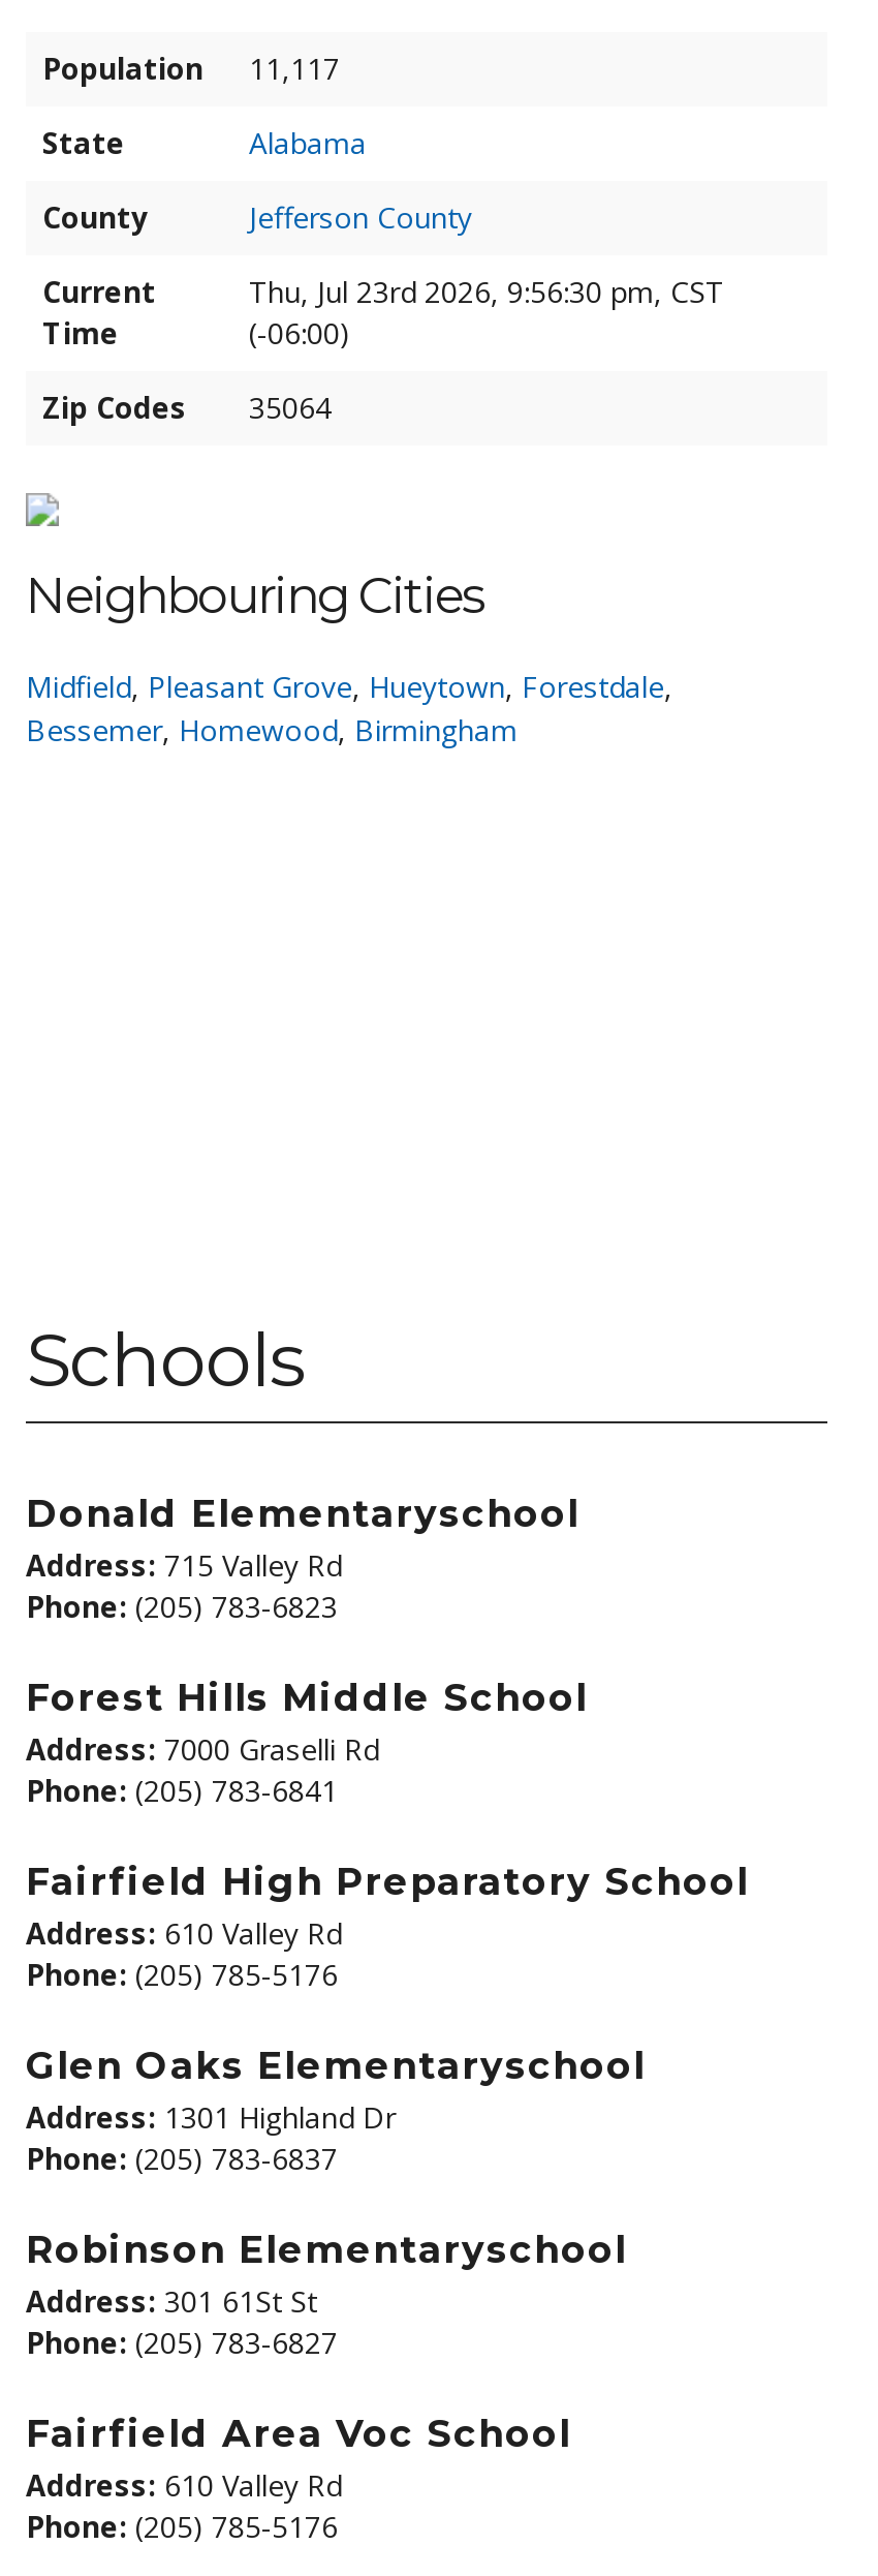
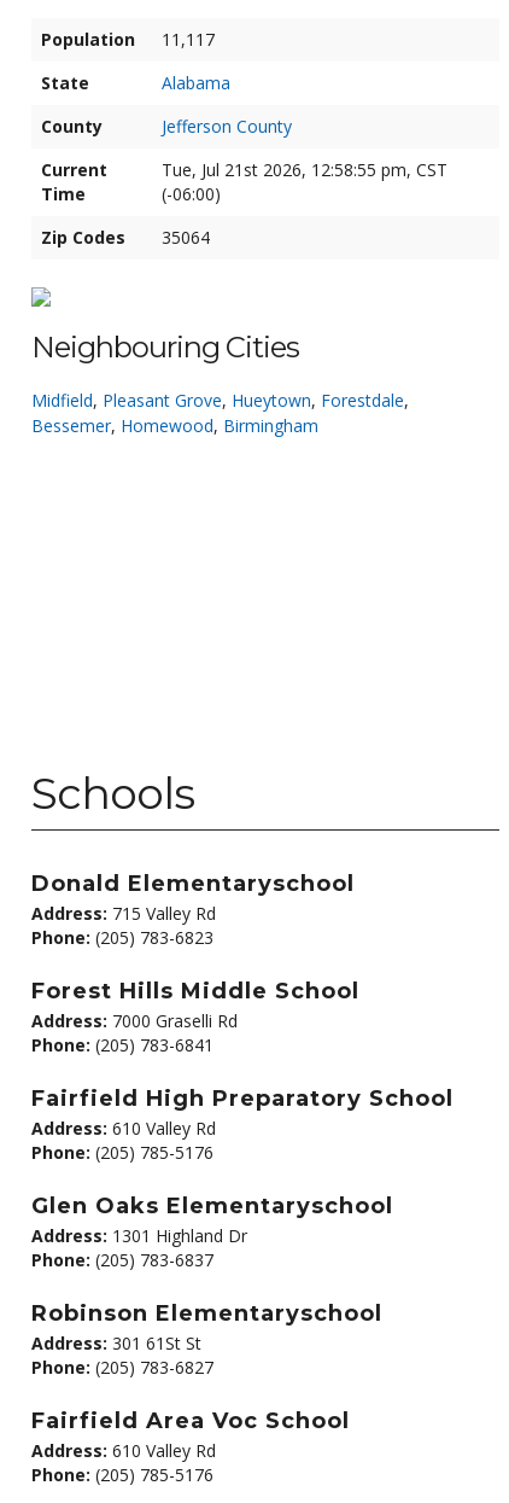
- Thu, Jul 23rd 2026, 9:56:30 pm, CST
+ Tue, Jul 21st 2026, 12:58:55 pm, CST
